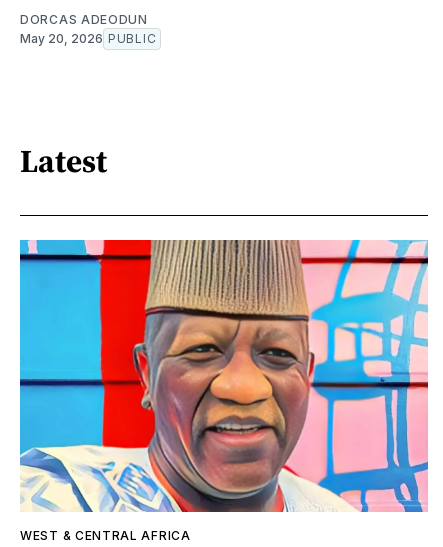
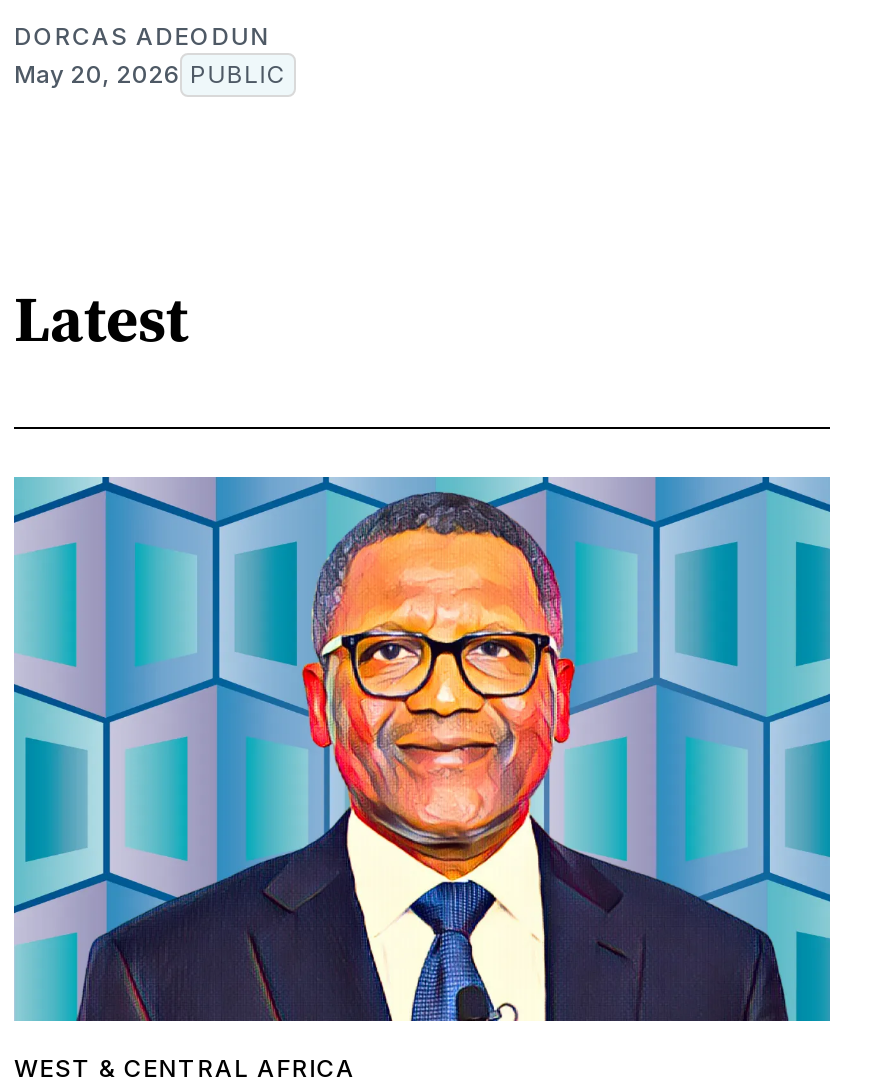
- [image]
+ [image]
